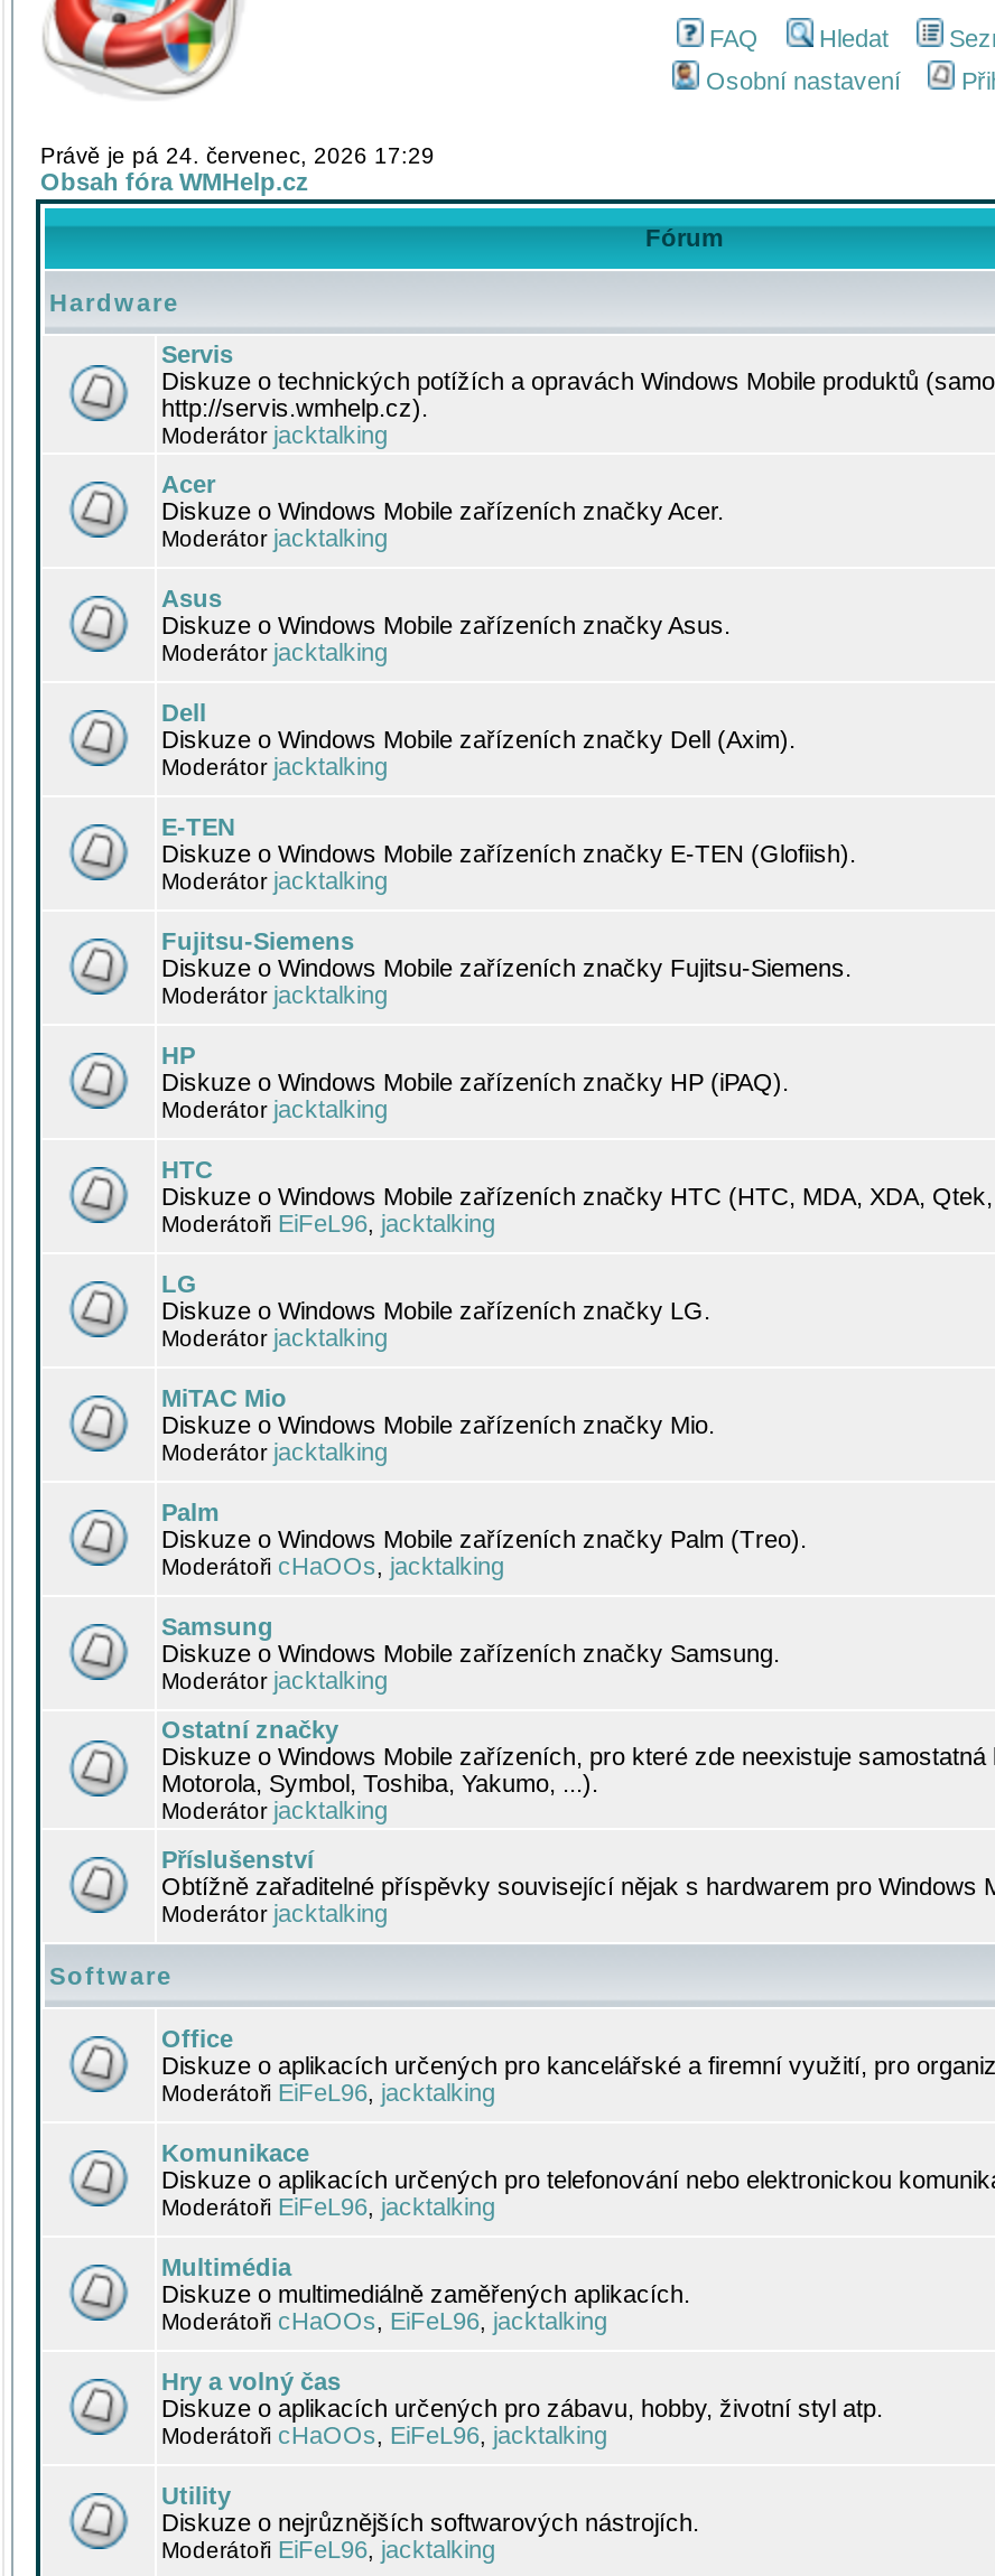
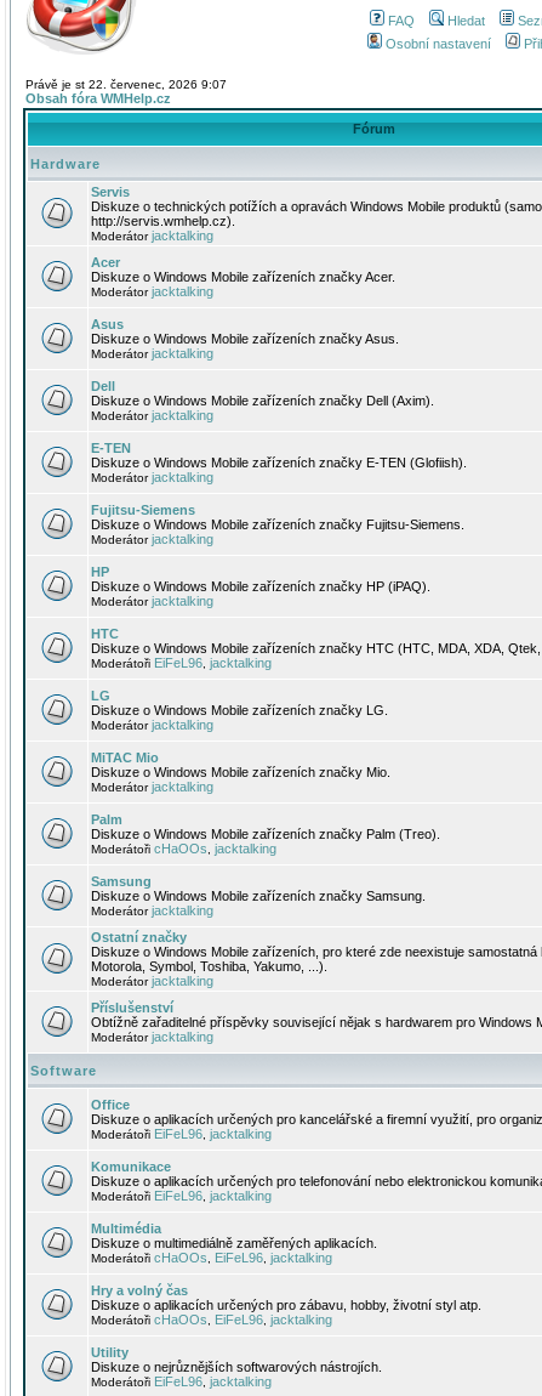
- Právě je pá 24. červenec, 2026 17:29
+ Právě je st 22. červenec, 2026 9:07
